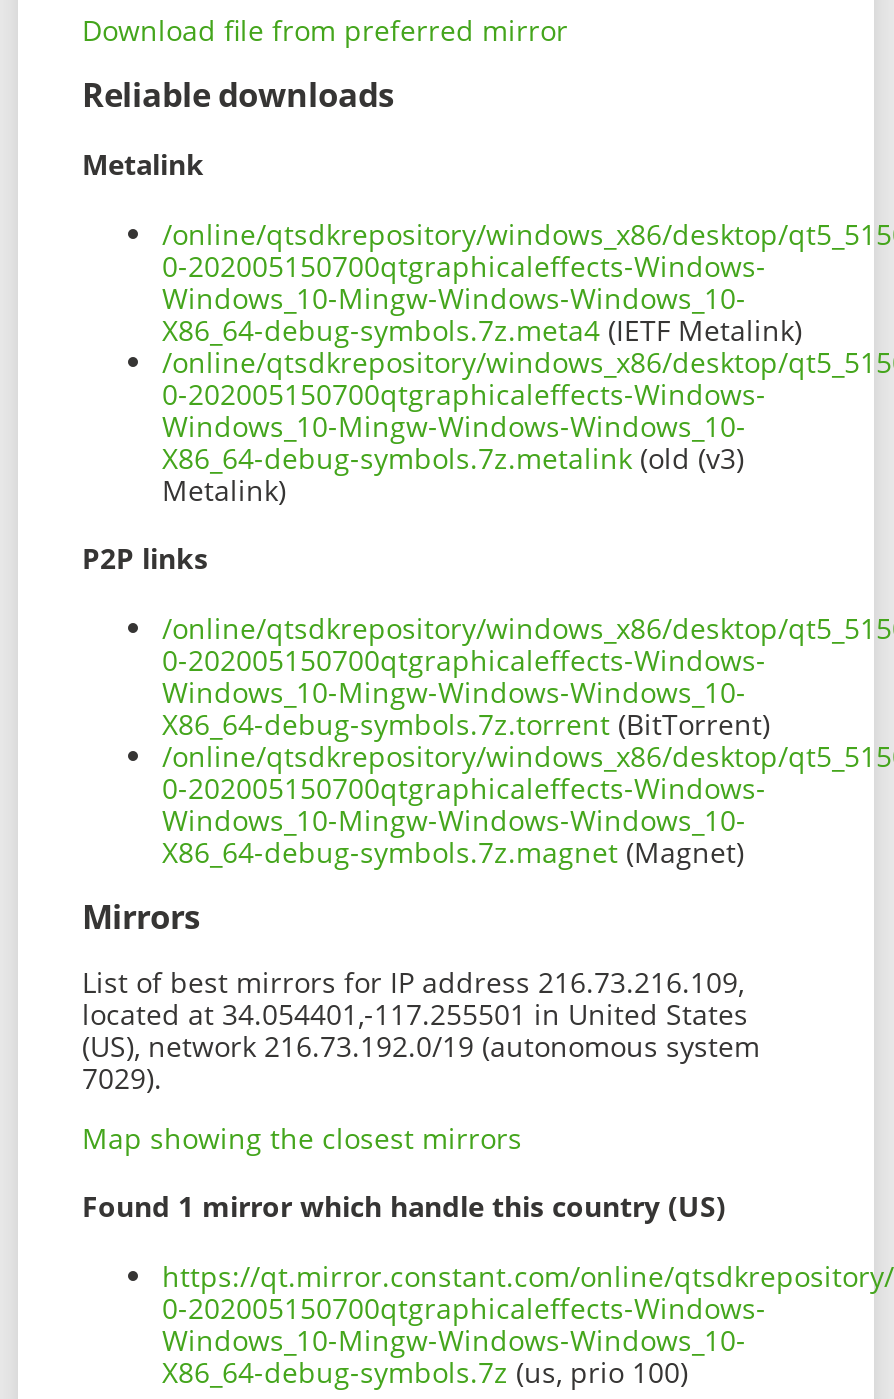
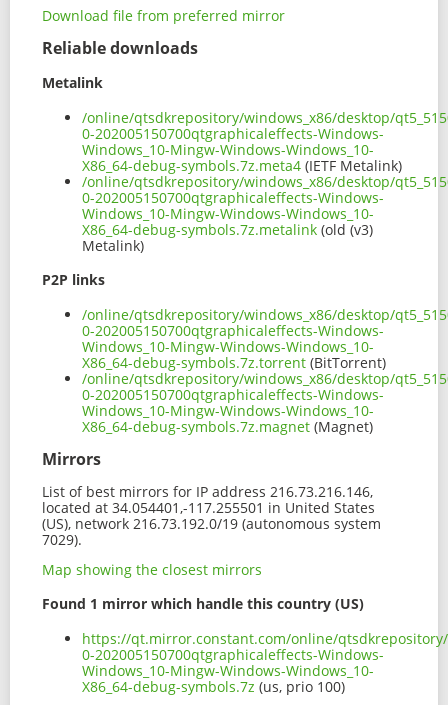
- List of best mirrors for IP address 216.73.216.109,
+ List of best mirrors for IP address 216.73.216.146,
